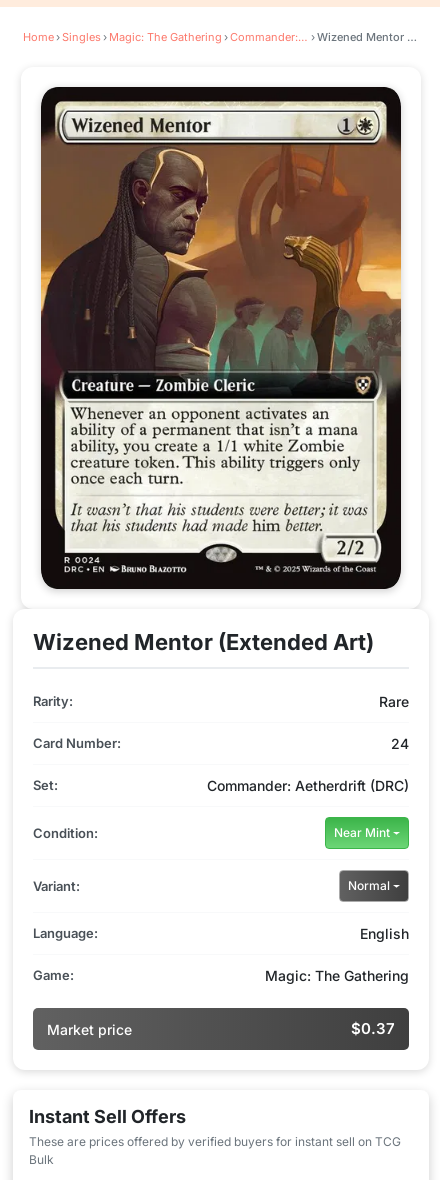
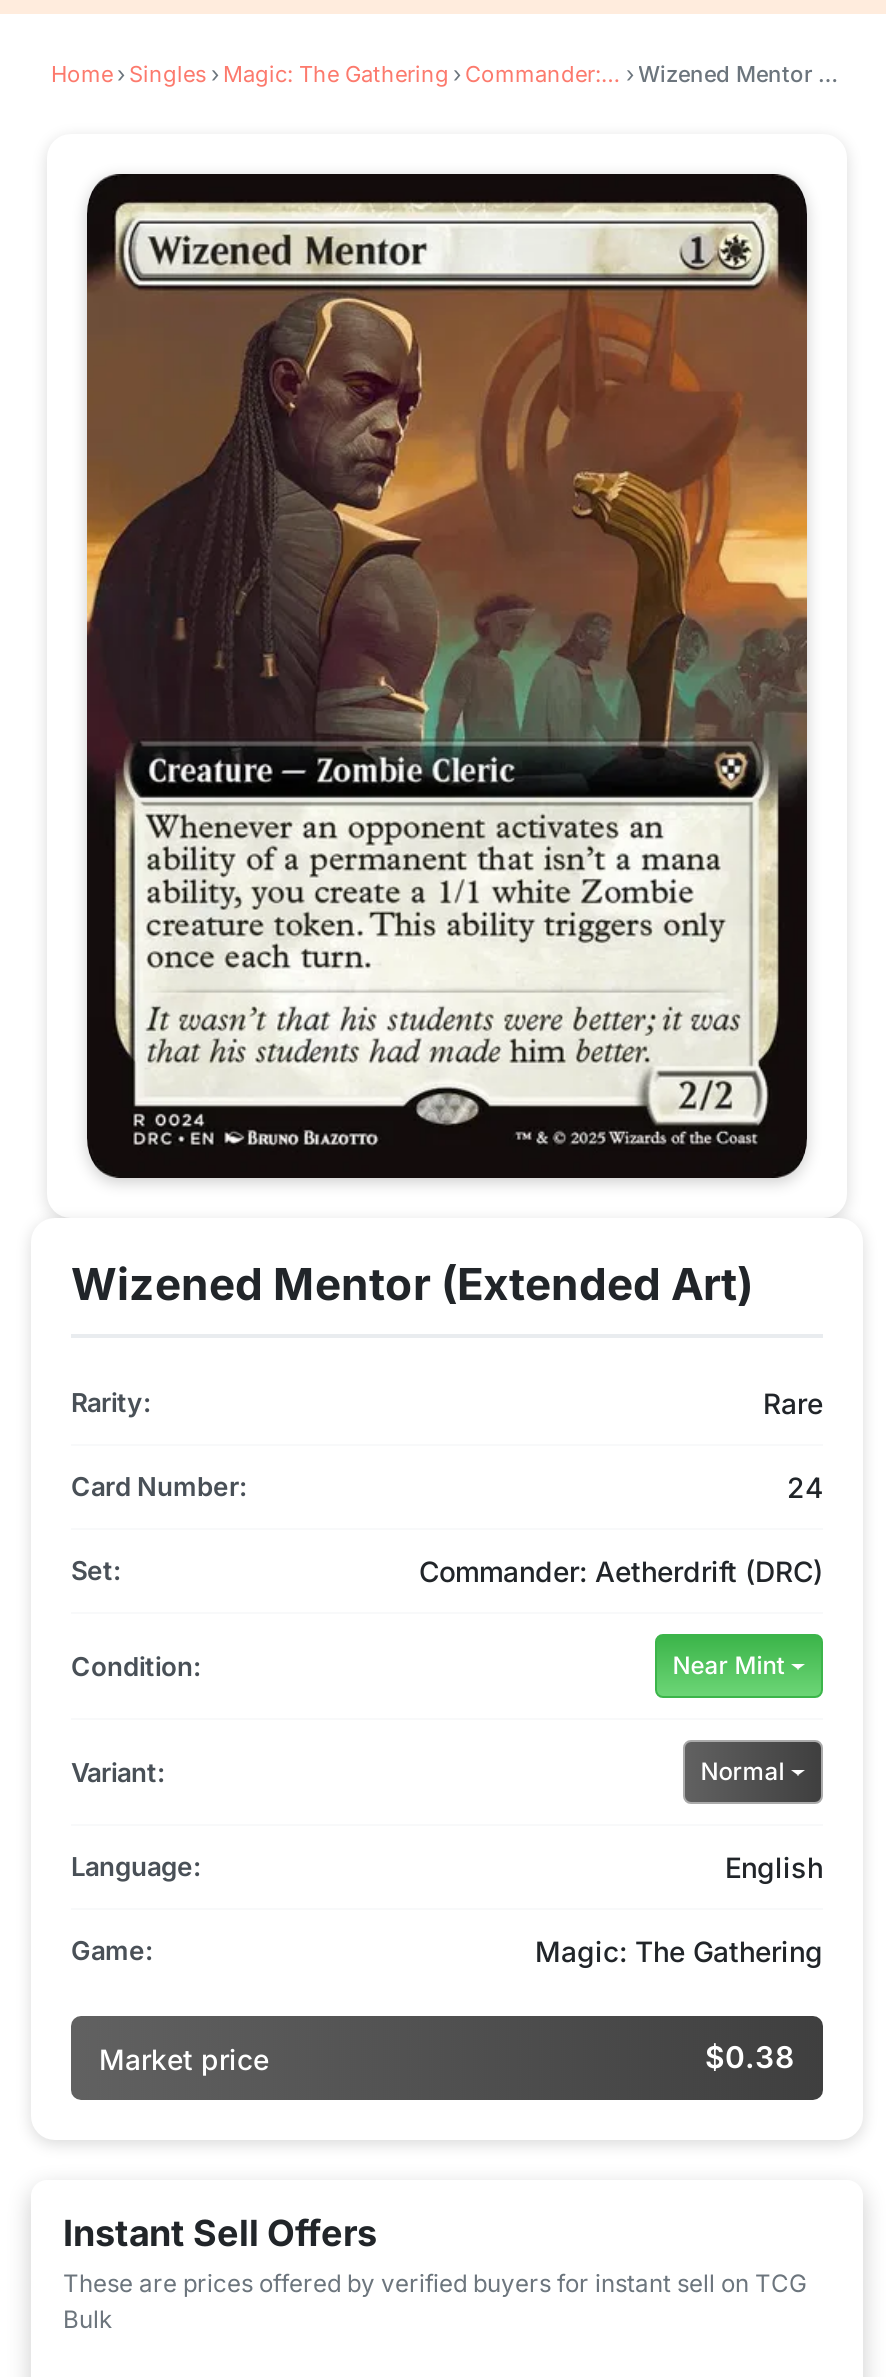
- $0.37
+ $0.38
